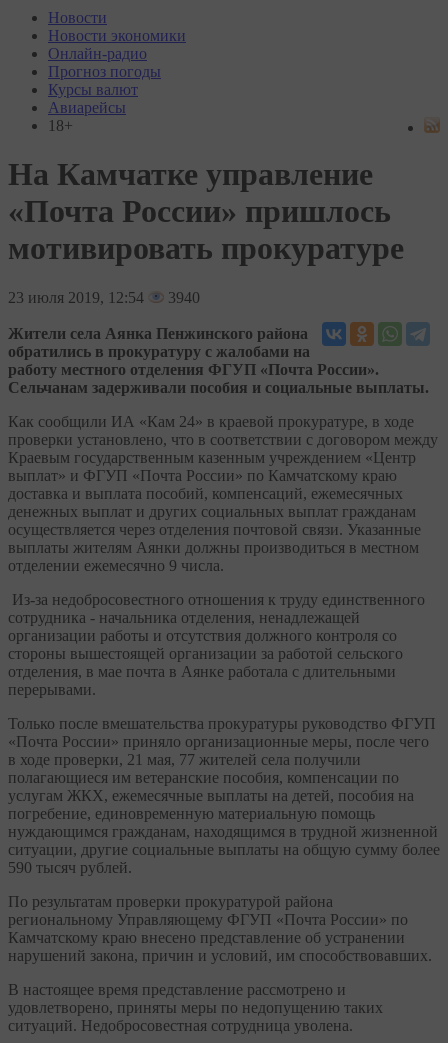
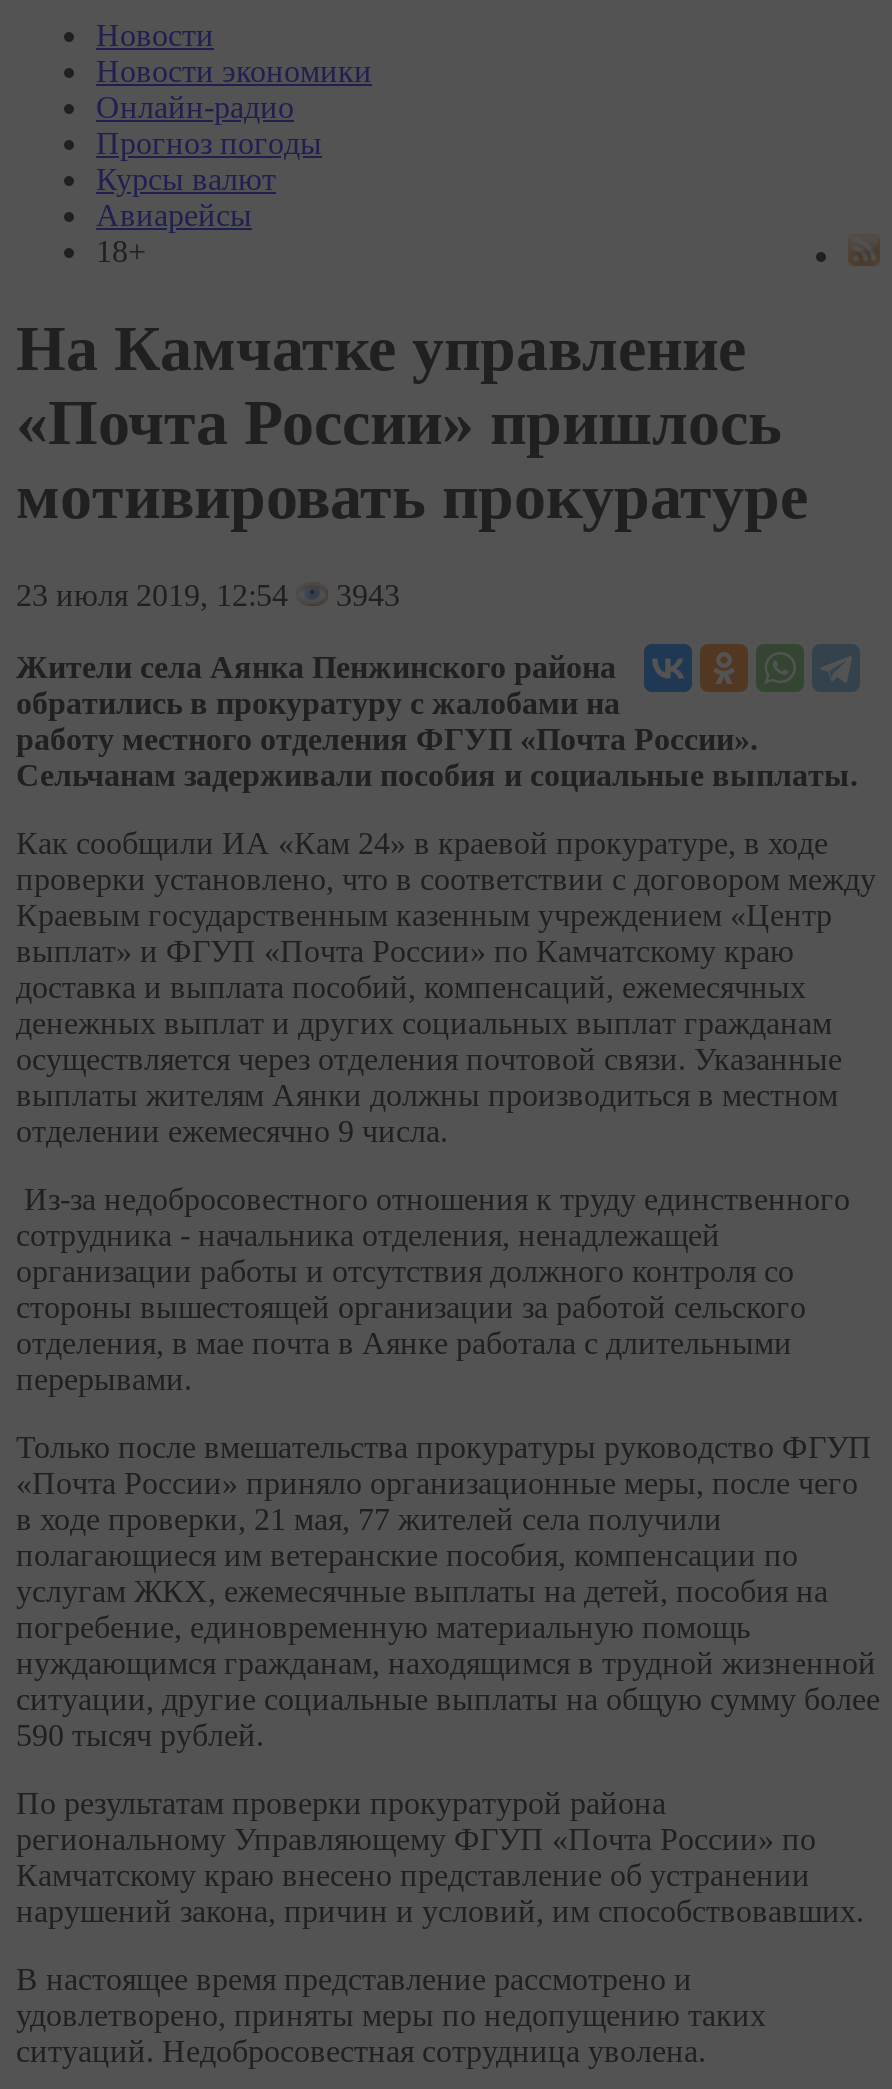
- 23 июля 2019, 12:54 3940
+ 23 июля 2019, 12:54 3943
